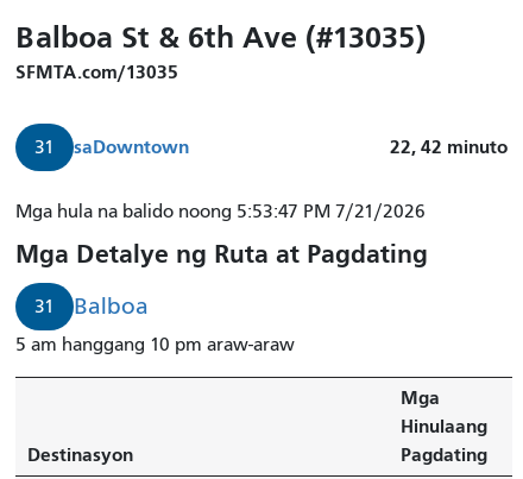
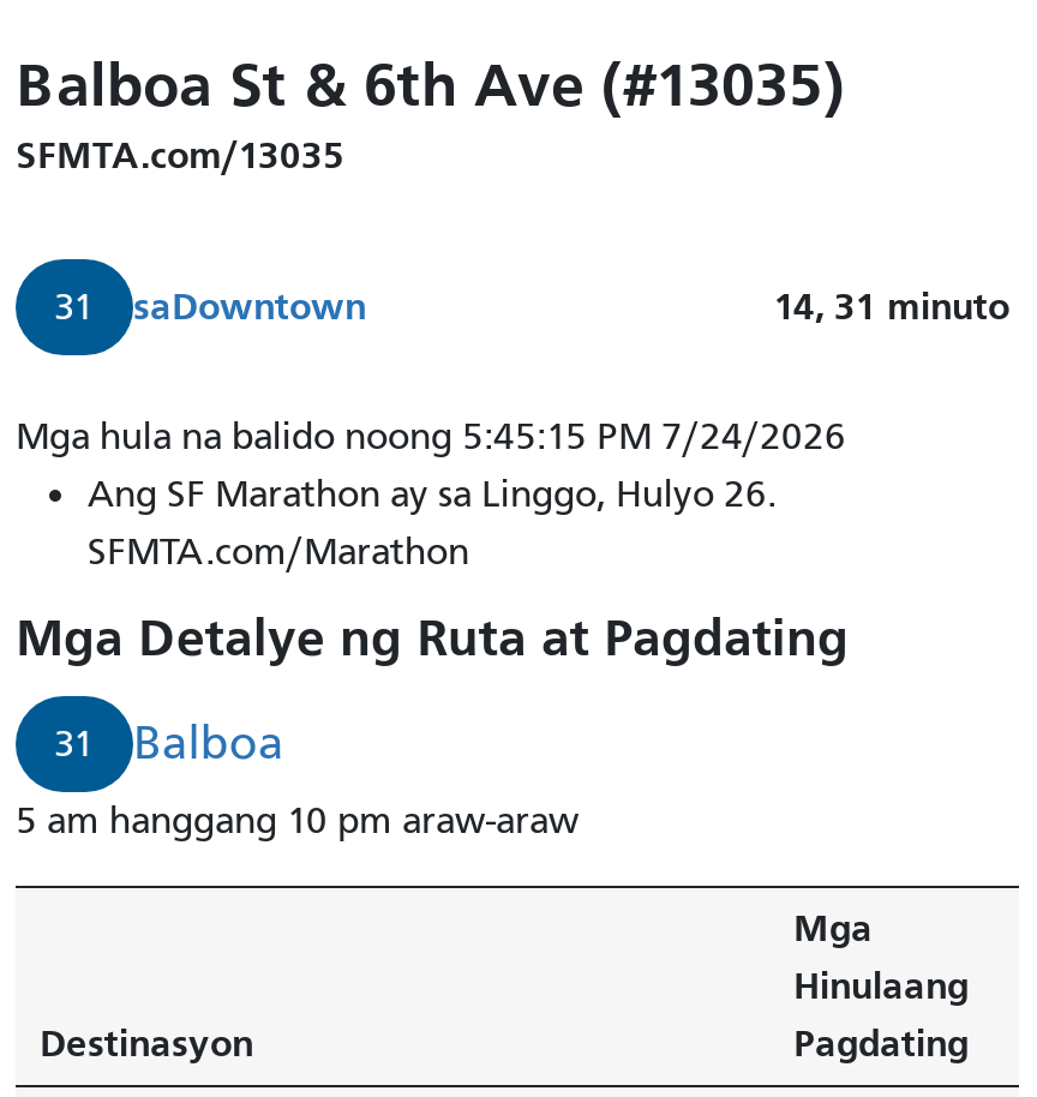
- 22, 42 minuto
+ 14, 31 minuto

- Mga hula na balido noong 5:53:47 PM 7/21/2026
+ Mga hula na balido noong 5:45:15 PM 7/24/2026
+ Ang SF Marathon ay sa Linggo, Hulyo 26.
+ SFMTA.com/Marathon
